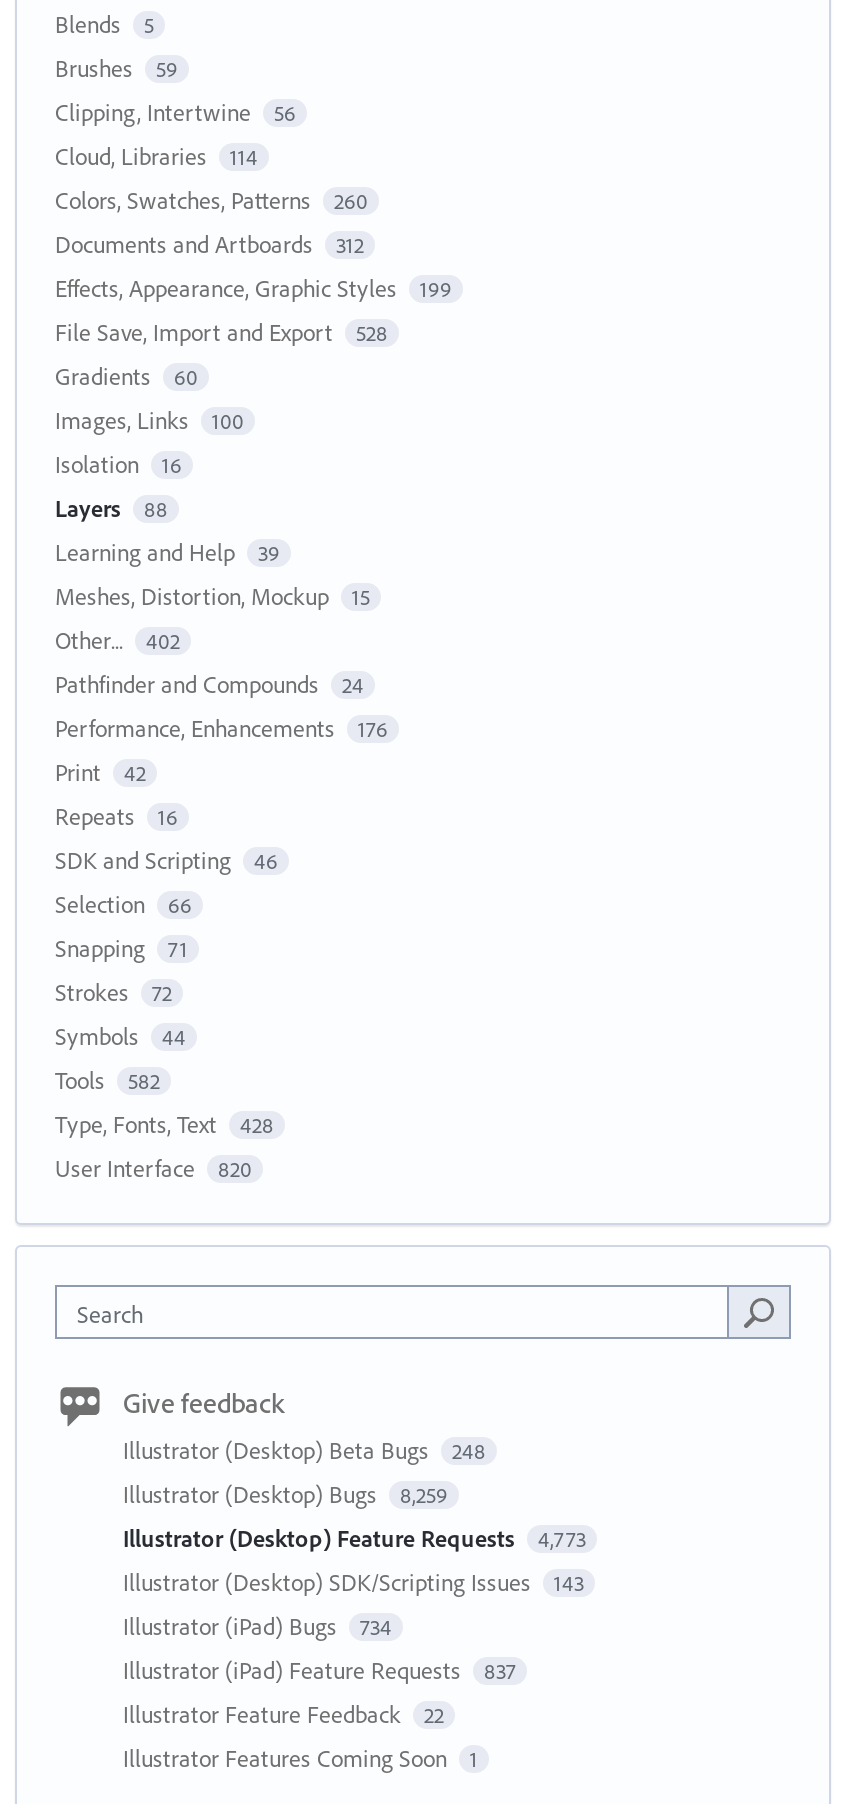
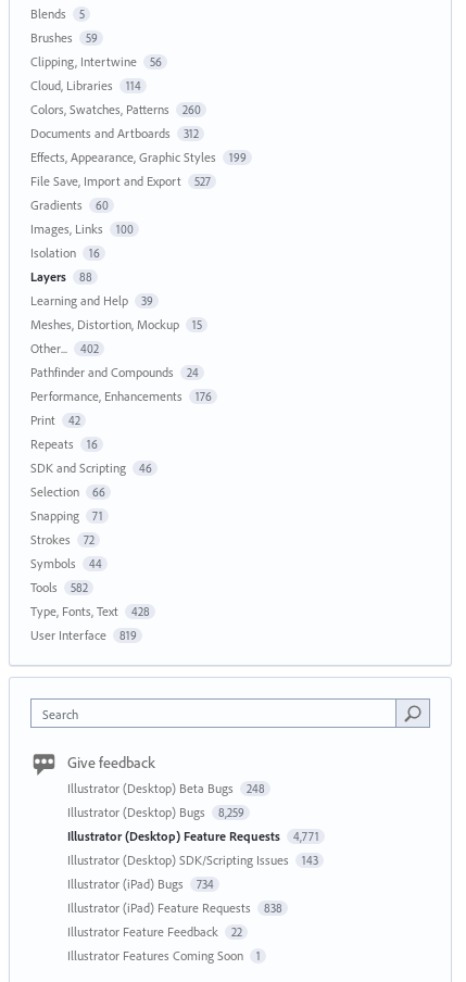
- File Save, Import and Export 528
+ File Save, Import and Export 527

- User Interface 820
+ User Interface 819

- Illustrator (Desktop) Feature Requests 4,773
+ Illustrator (Desktop) Feature Requests 4,771

- Illustrator (iPad) Feature Requests 837
+ Illustrator (iPad) Feature Requests 838
